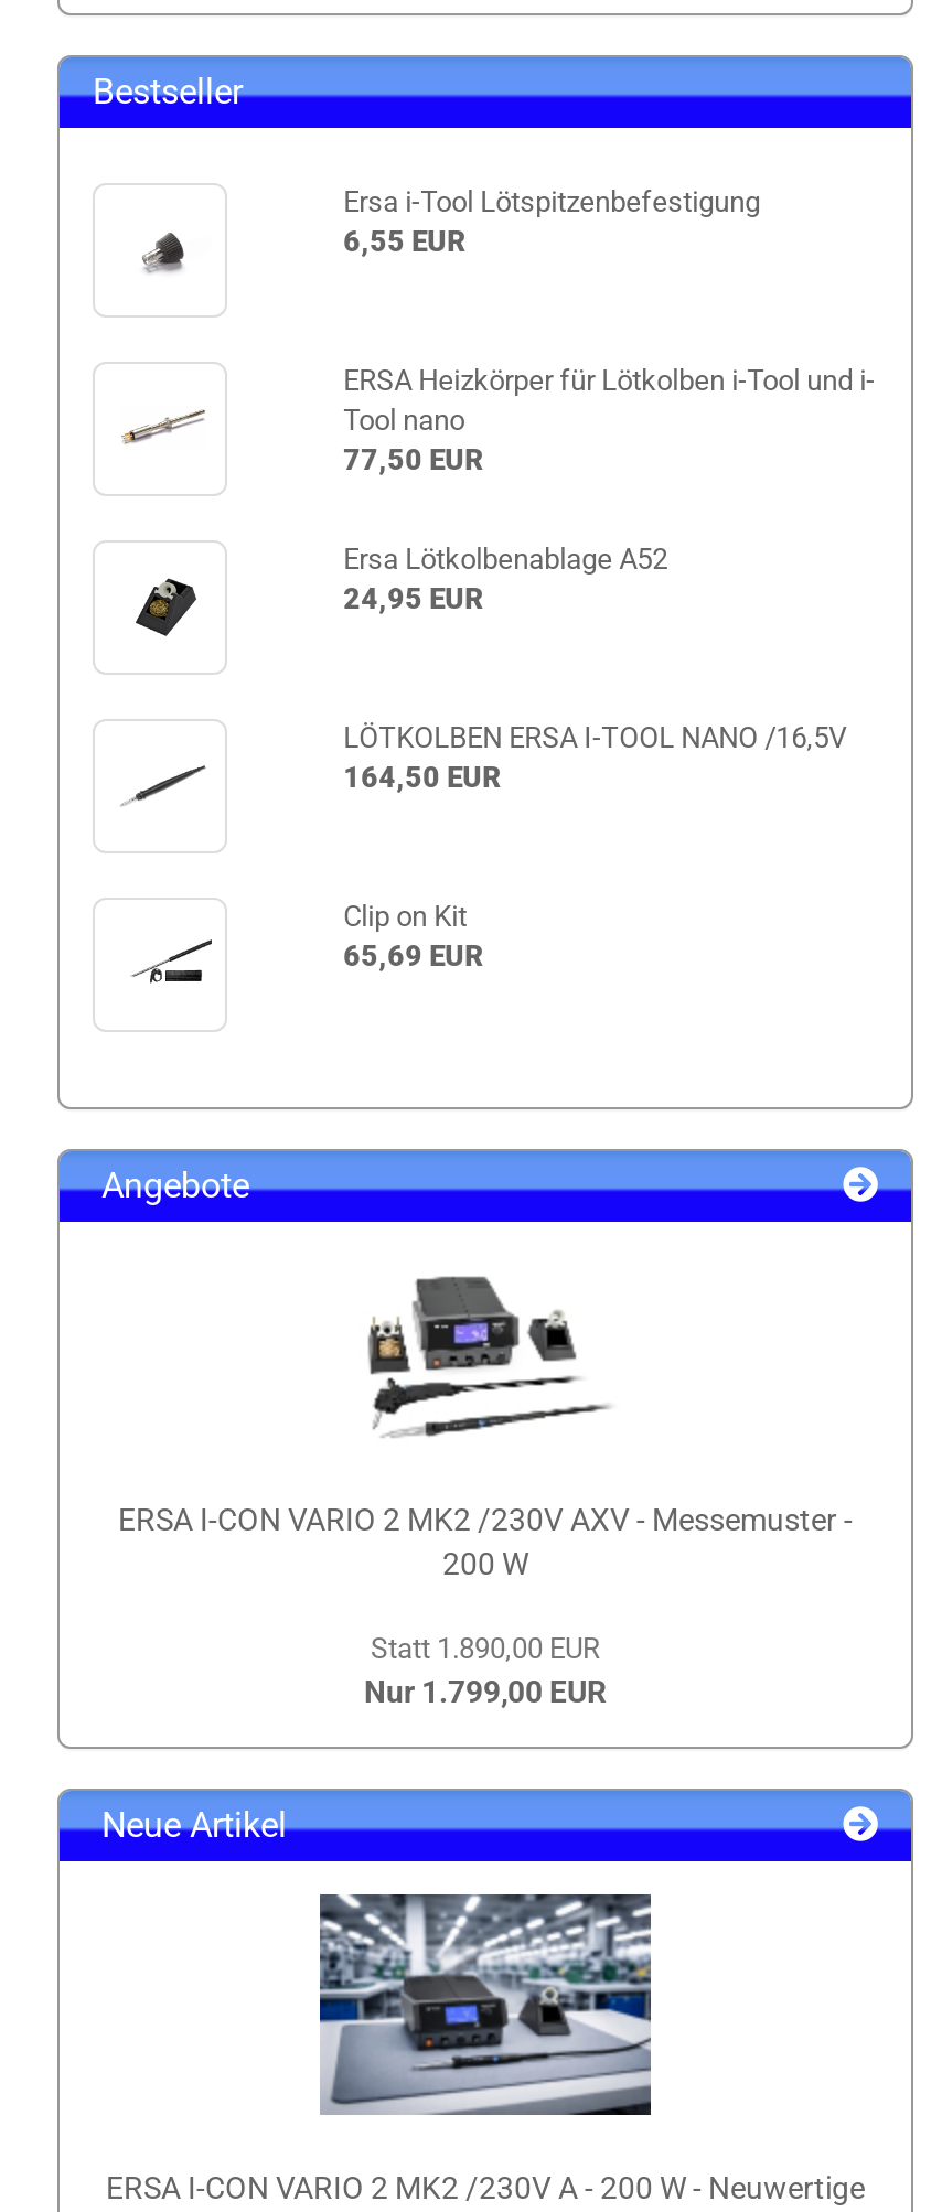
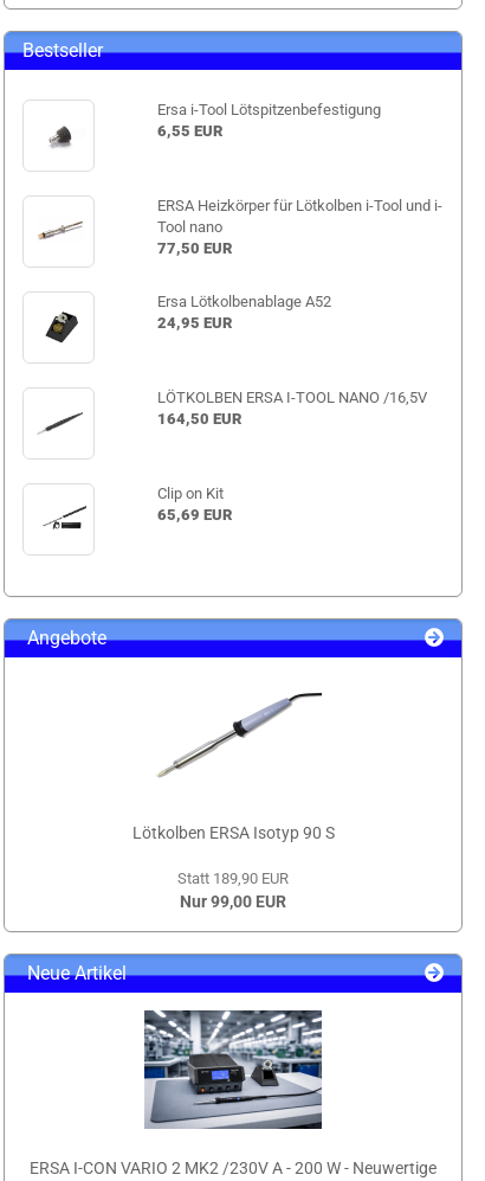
- [image]
- ERSA I-CON VARIO 2 MK2 /230V AXV - Messemuster -
- 200 W
+ [image]
+ Lötkolben ERSA Isotyp 90 S

- Statt 1.890,00 EUR
- Nur 1.799,00 EUR
+ Statt 189,90 EUR
+ Nur 99,00 EUR
